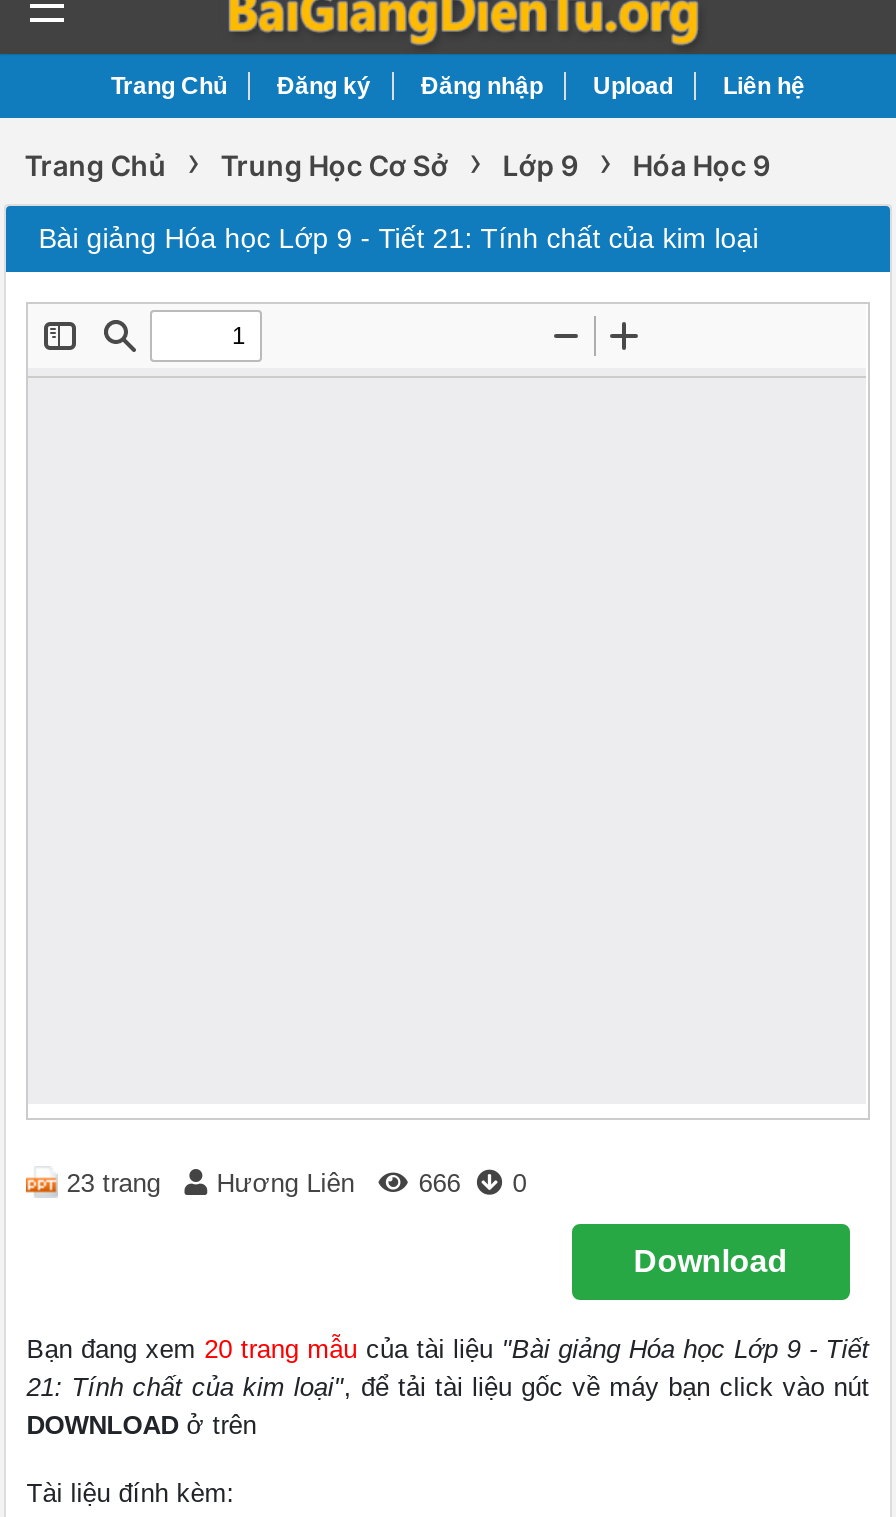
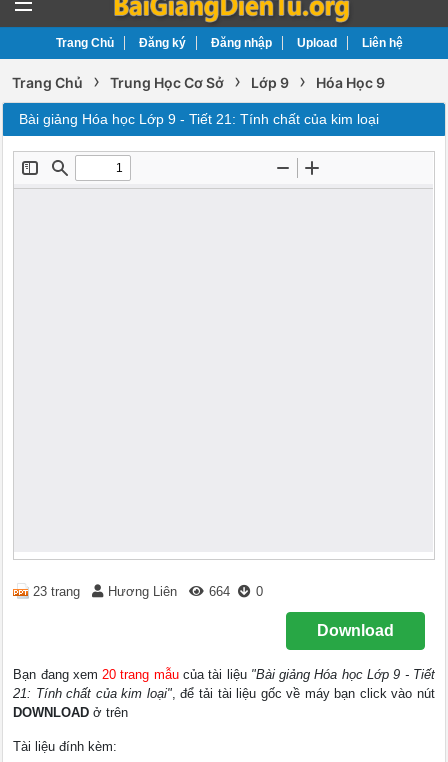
- 666 0
+ 664 0
